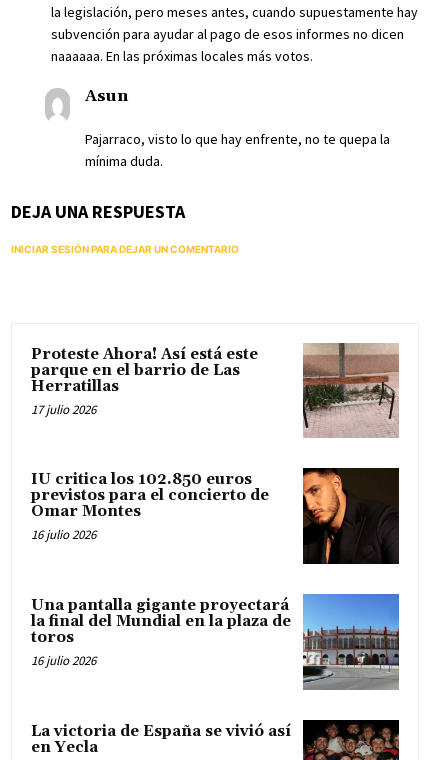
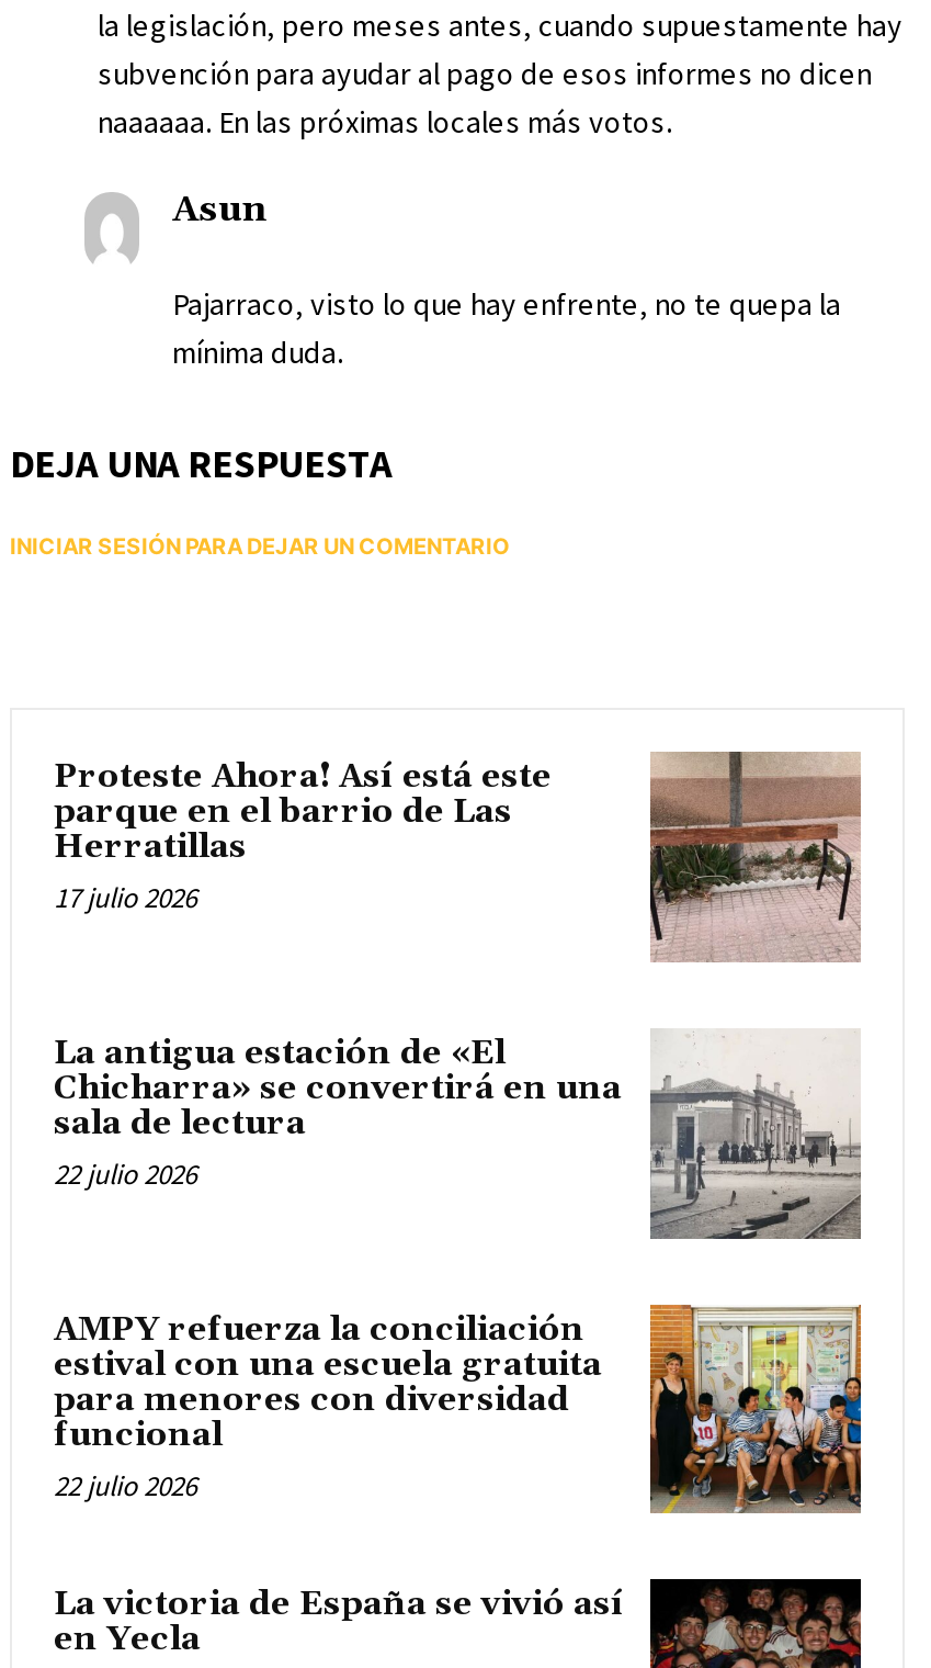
- [image]
- IU critica los 102.850 euros
- previstos para el concierto de
- Omar Montes
- 16 julio 2026
+ [image]
+ La antigua estación de «El
+ Chicharra» se convertirá en una
+ sala de lectura
+ 22 julio 2026

- [image]
- Una pantalla gigante proyectará
- la final del Mundial en la plaza de
- toros
- 16 julio 2026
+ [image]
+ AMPY refuerza la conciliación
+ estival con una escuela gratuita
+ para menores con diversidad
+ funcional
+ 22 julio 2026
